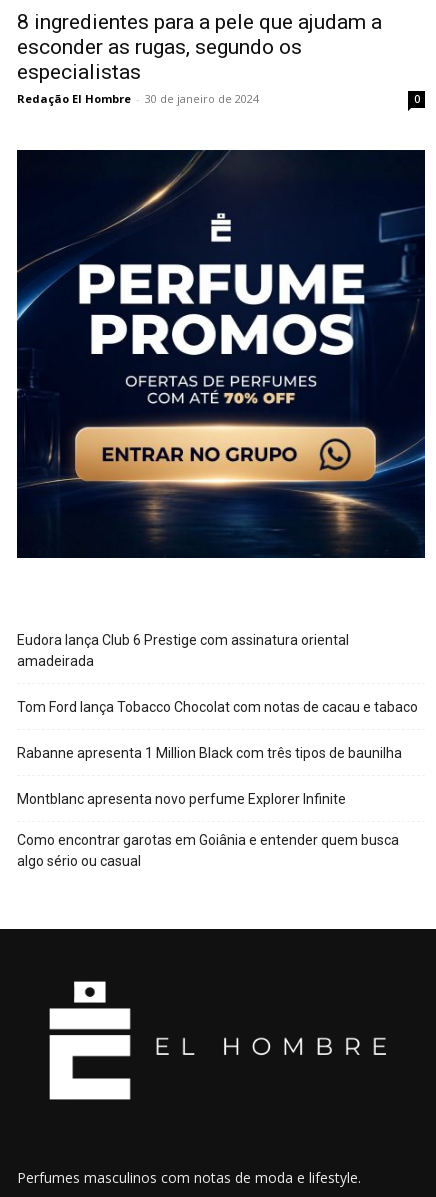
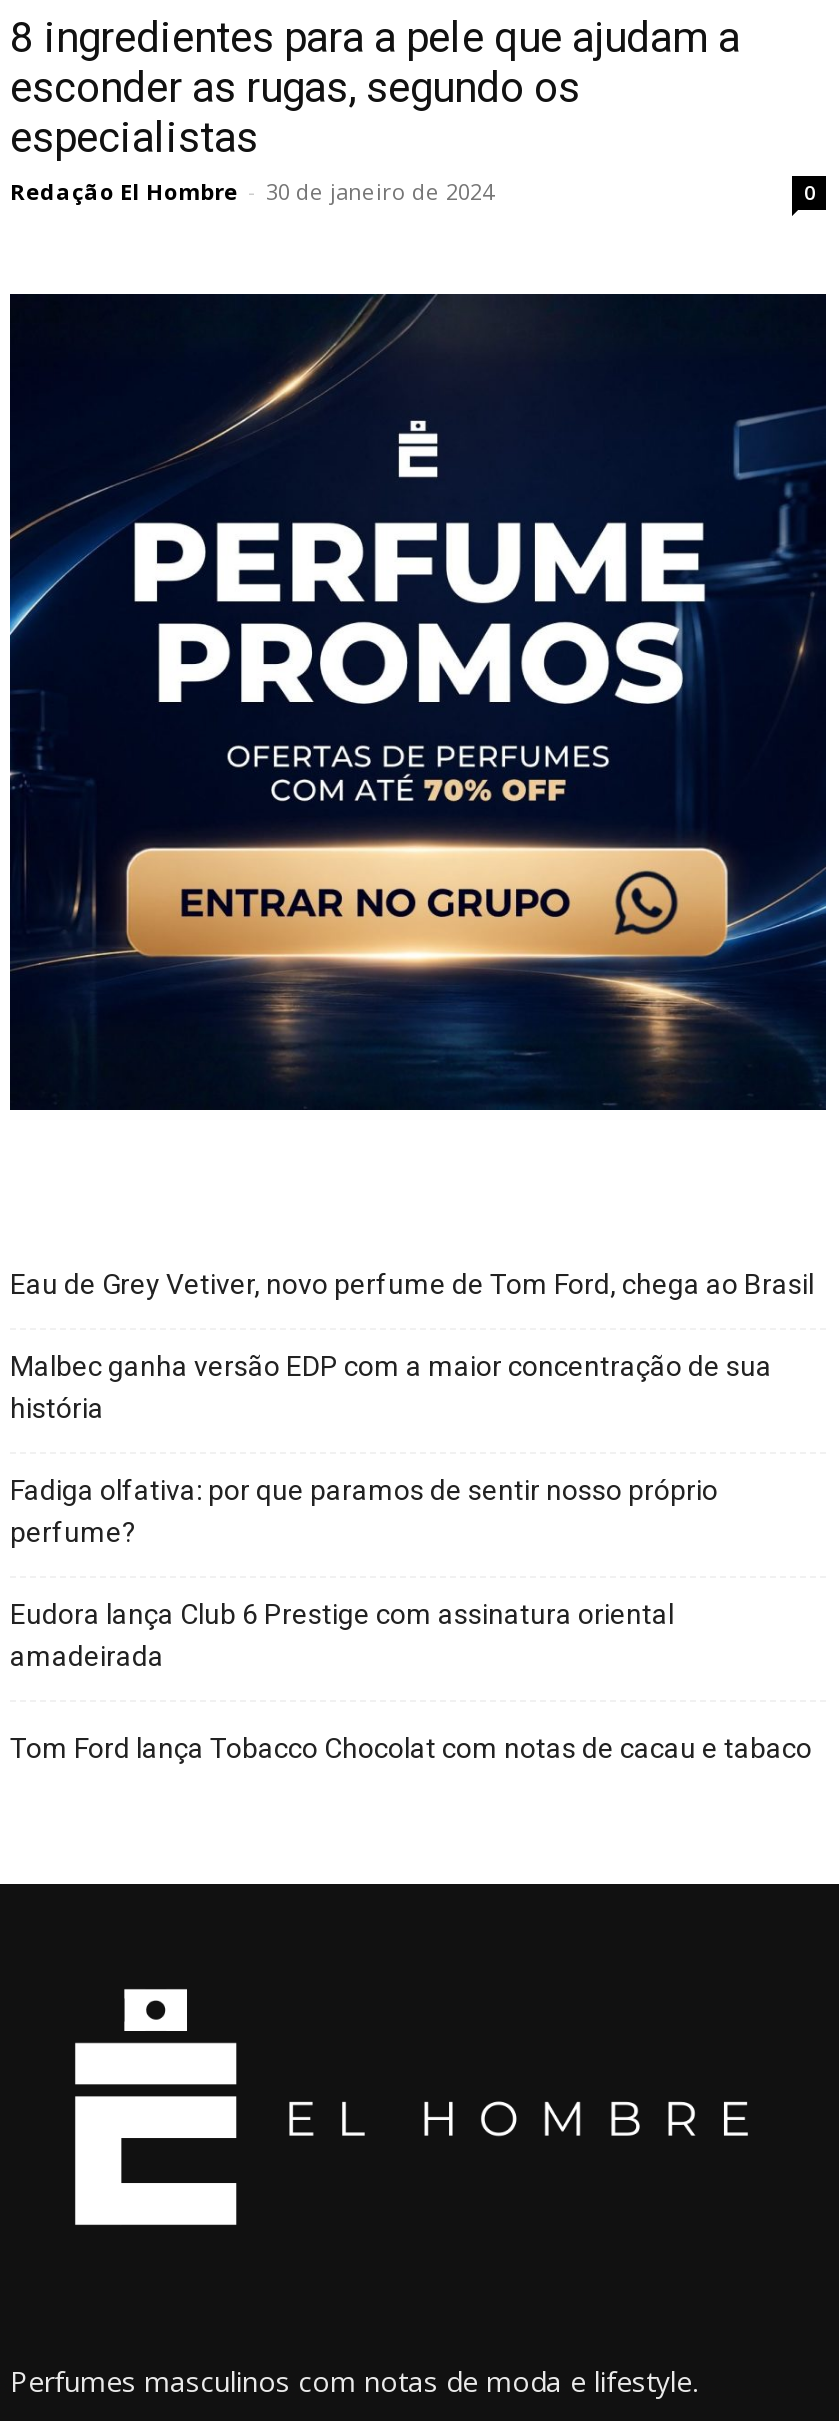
+ Eau de Grey Vetiver, novo perfume de Tom Ford, chega ao Brasil
+ Malbec ganha versão EDP com a maior concentração de sua
+ história
+ Fadiga olfativa: por que paramos de sentir nosso próprio
+ perfume?

moved down: Eudora lança Club 6 Prestige com assinatura oriental | amadeirada | Tom Ford lança Tobacco Chocolat com notas de cacau e tabaco

- Rabanne apresenta 1 Million Black com três tipos de baunilha
- Montblanc apresenta novo perfume Explorer Infinite
- Como encontrar garotas em Goiânia e entender quem busca
- algo sério ou casual
